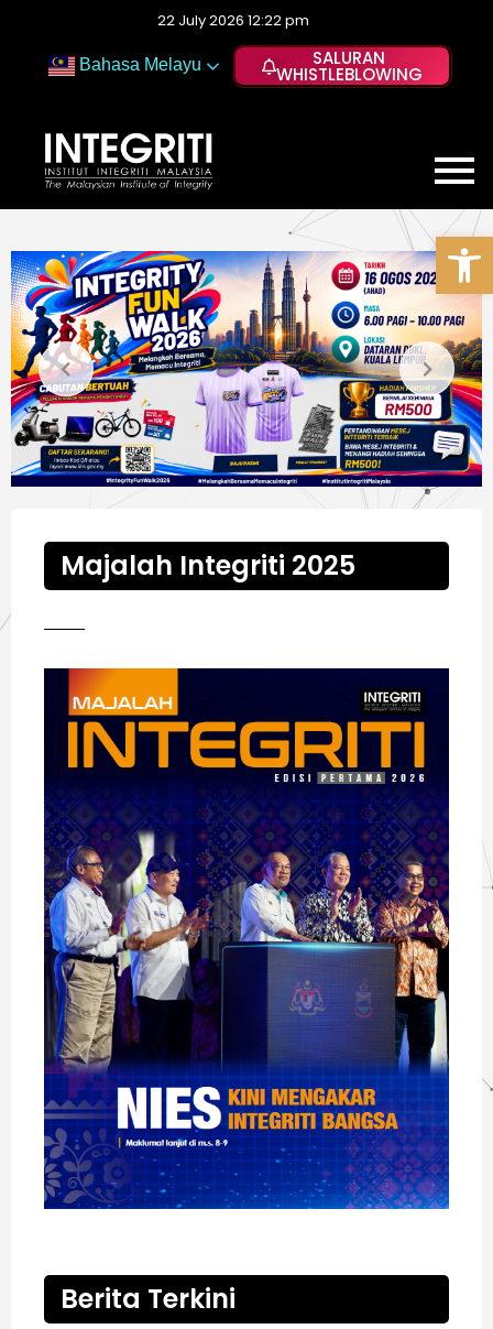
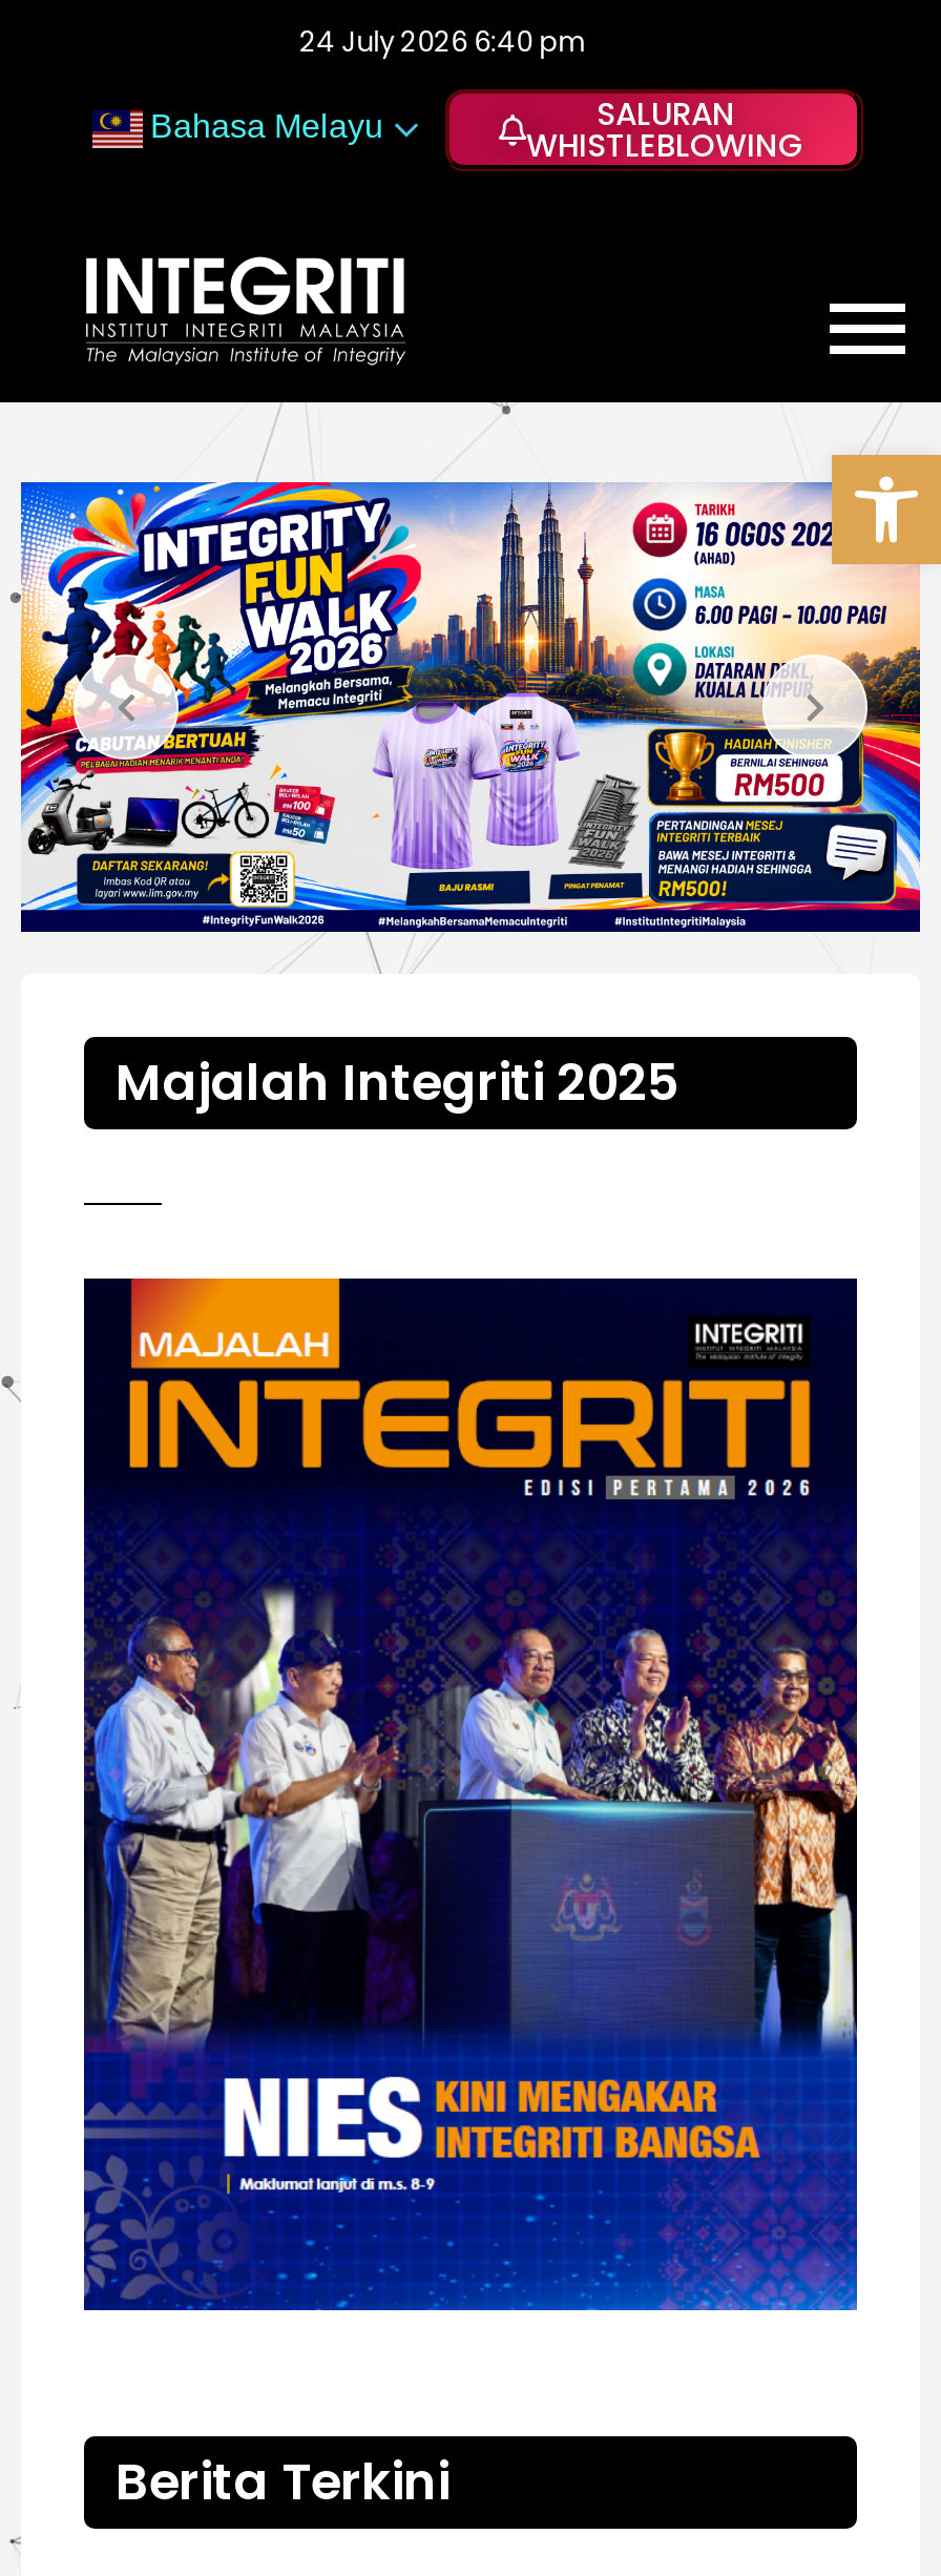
- 22 July 2026 12:22 pm
+ 24 July 2026 6:40 pm
